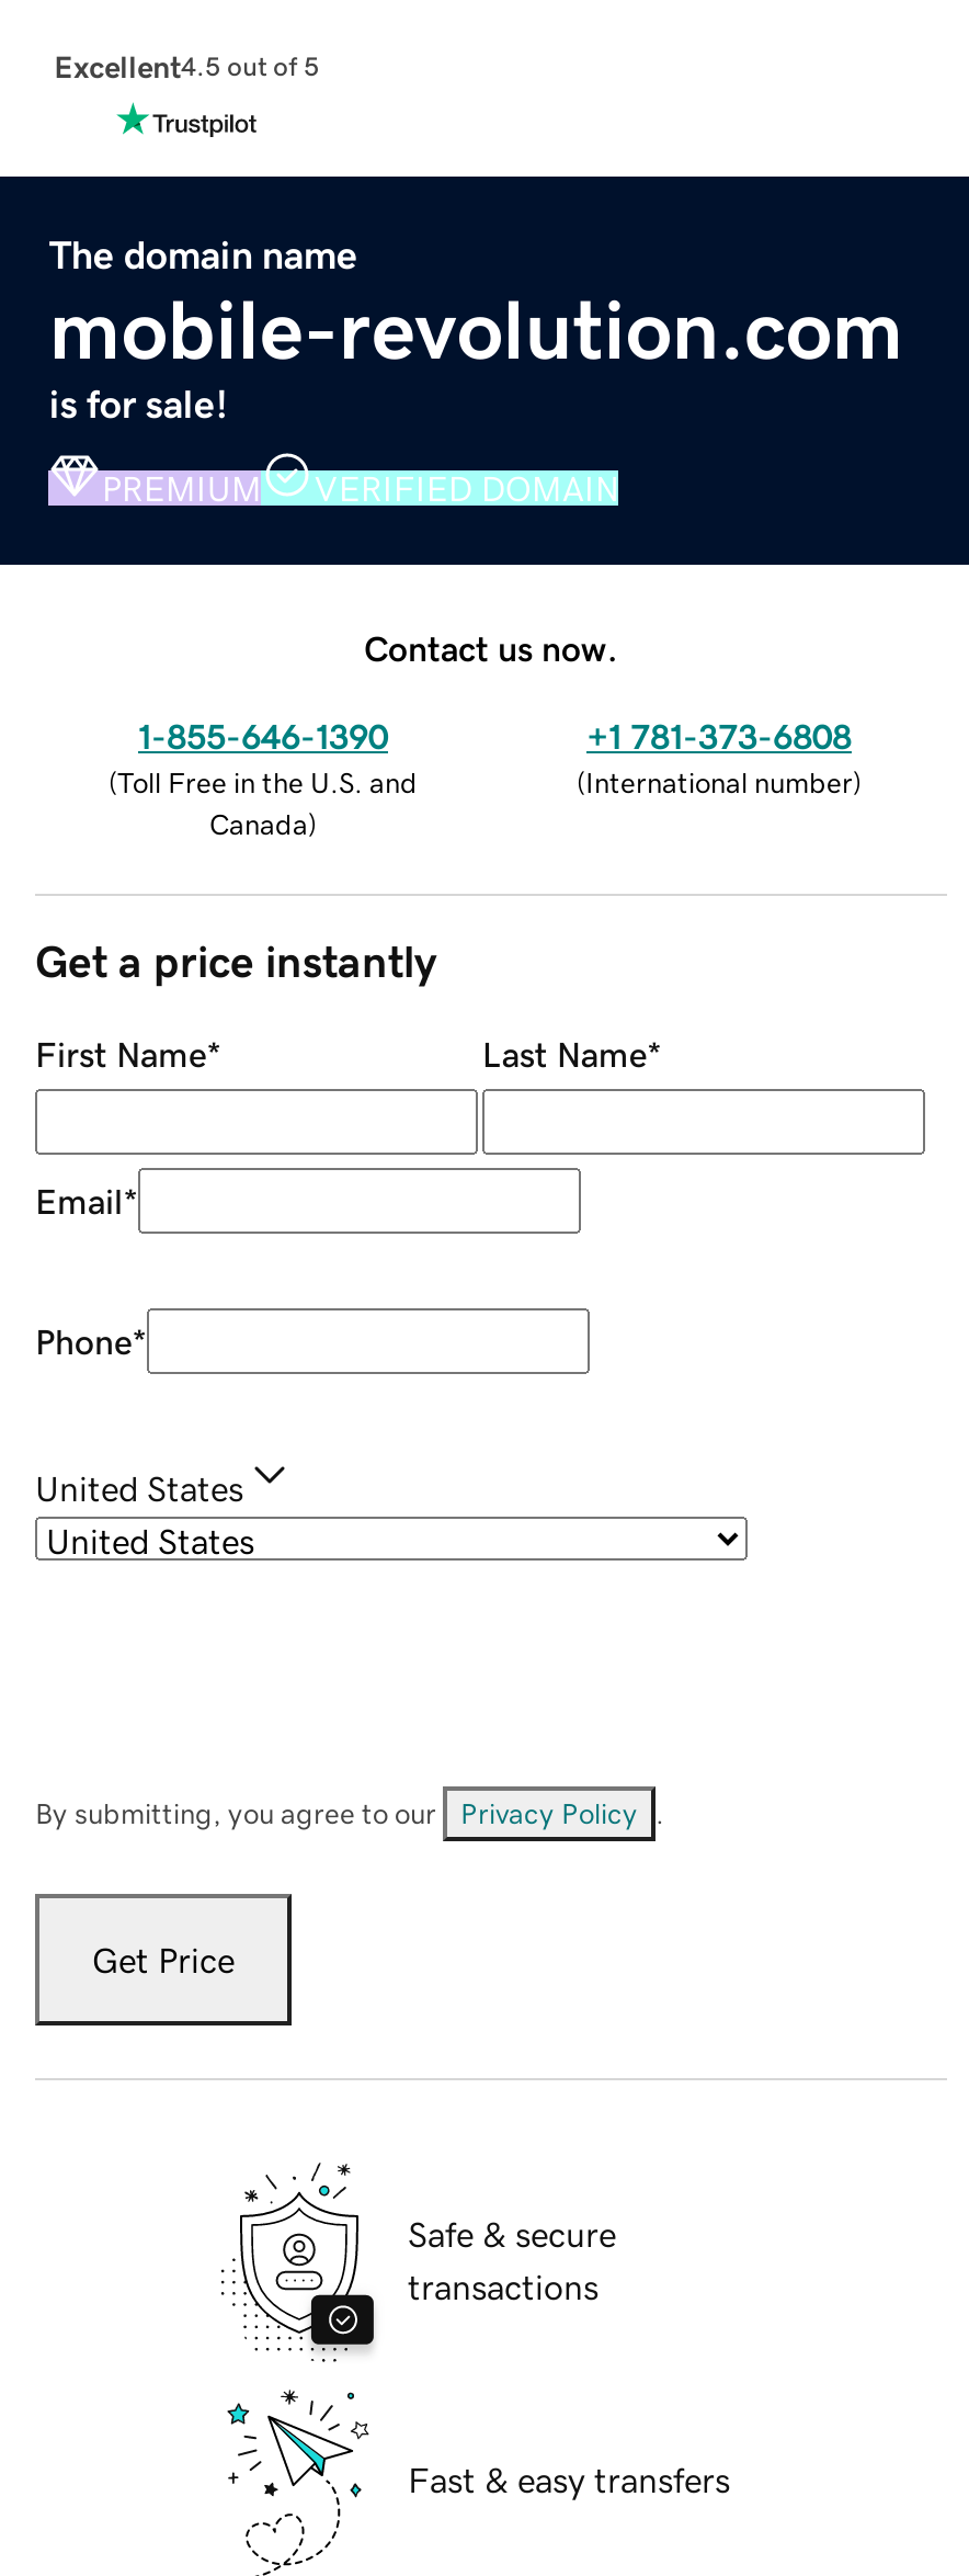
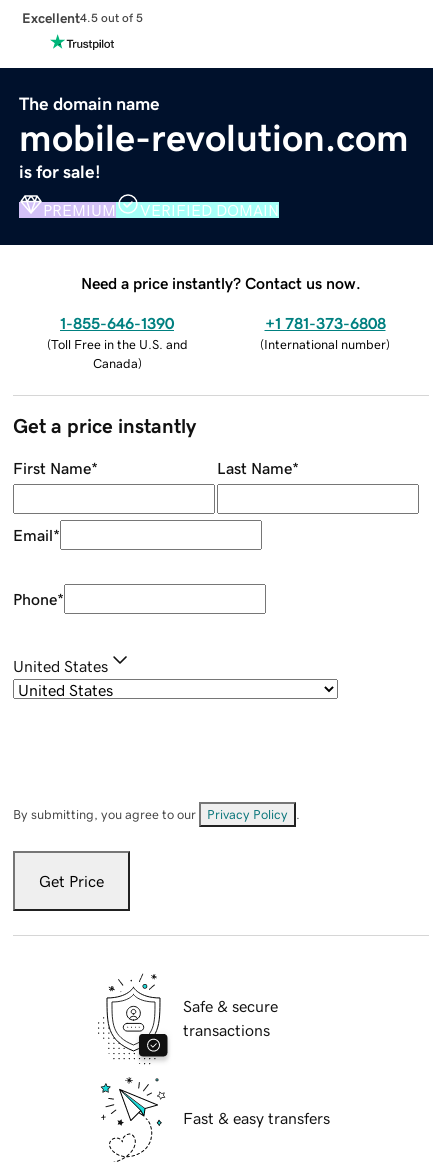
- Contact us now.
+ Need a price instantly? Contact us now.
